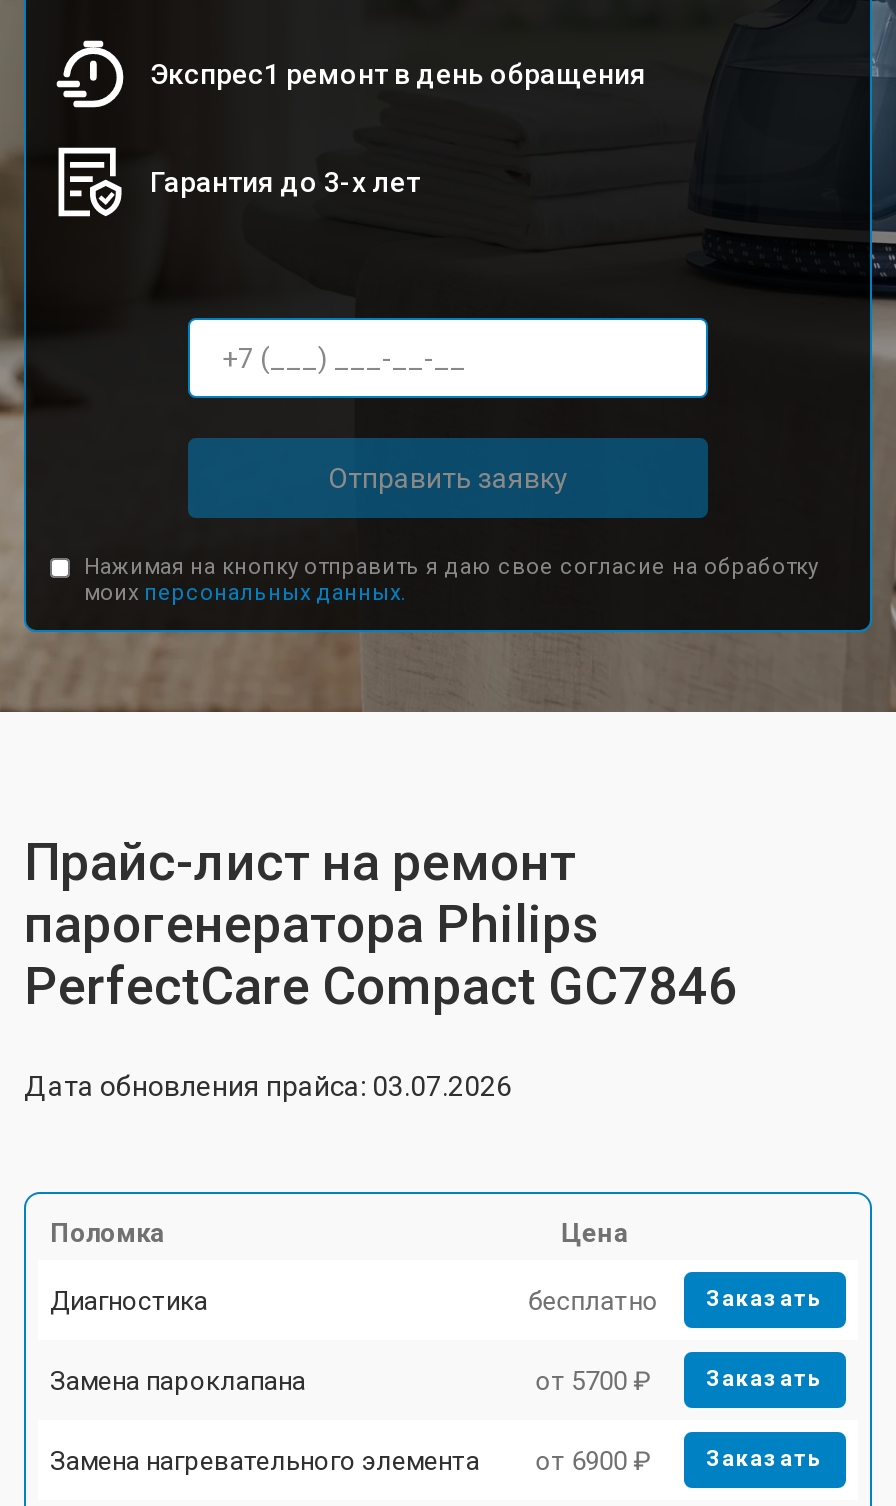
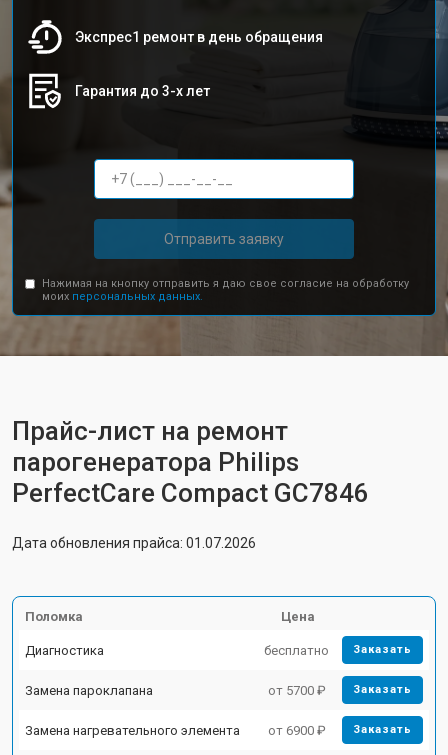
- Дата обновления прайса: 03.07.2026
+ Дата обновления прайса: 01.07.2026
